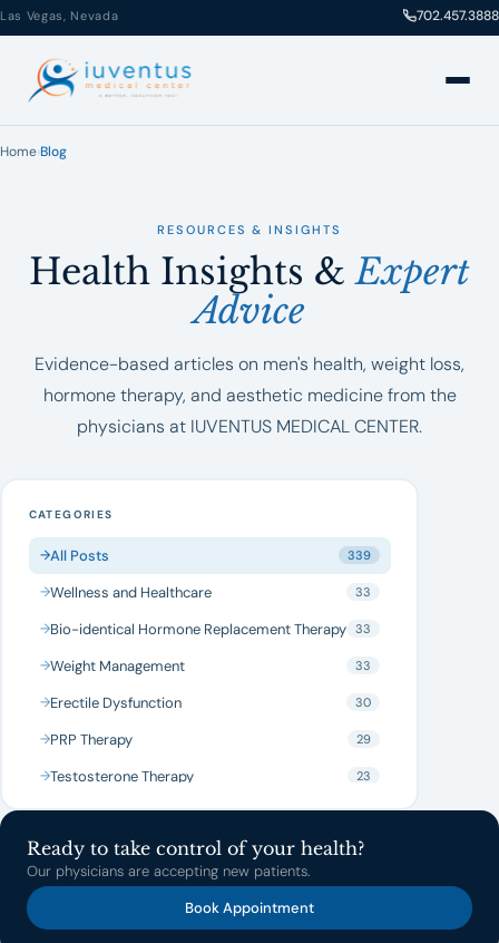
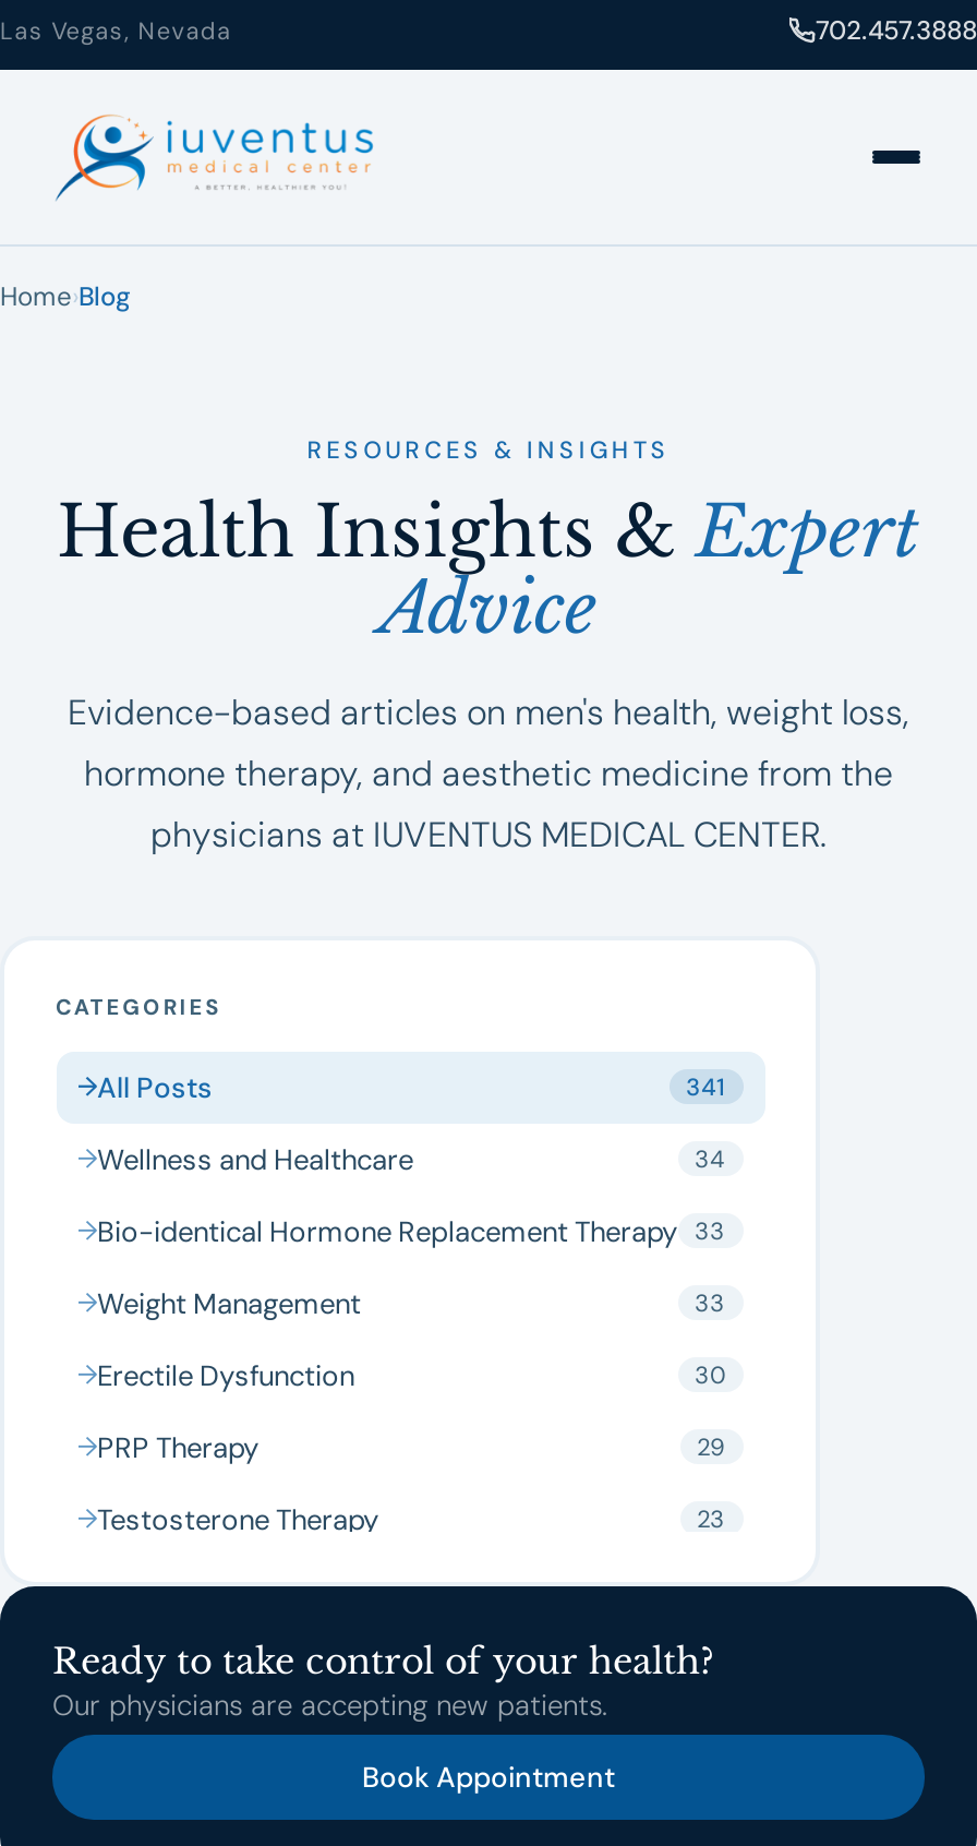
- 339
+ 341

- 33
+ 34
